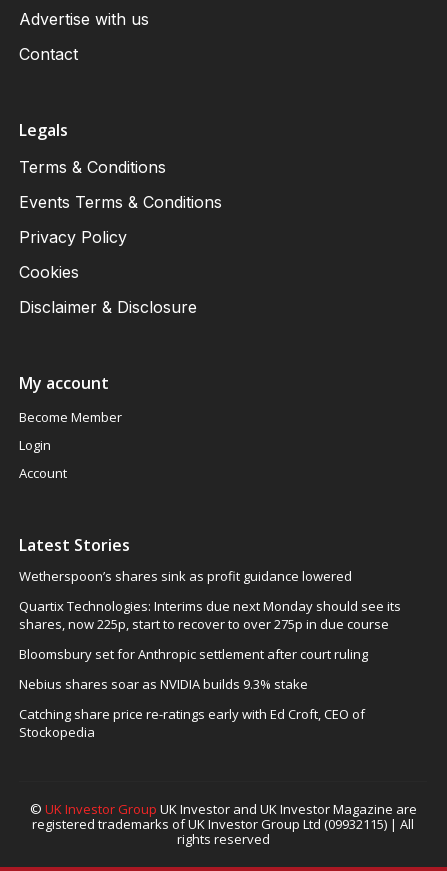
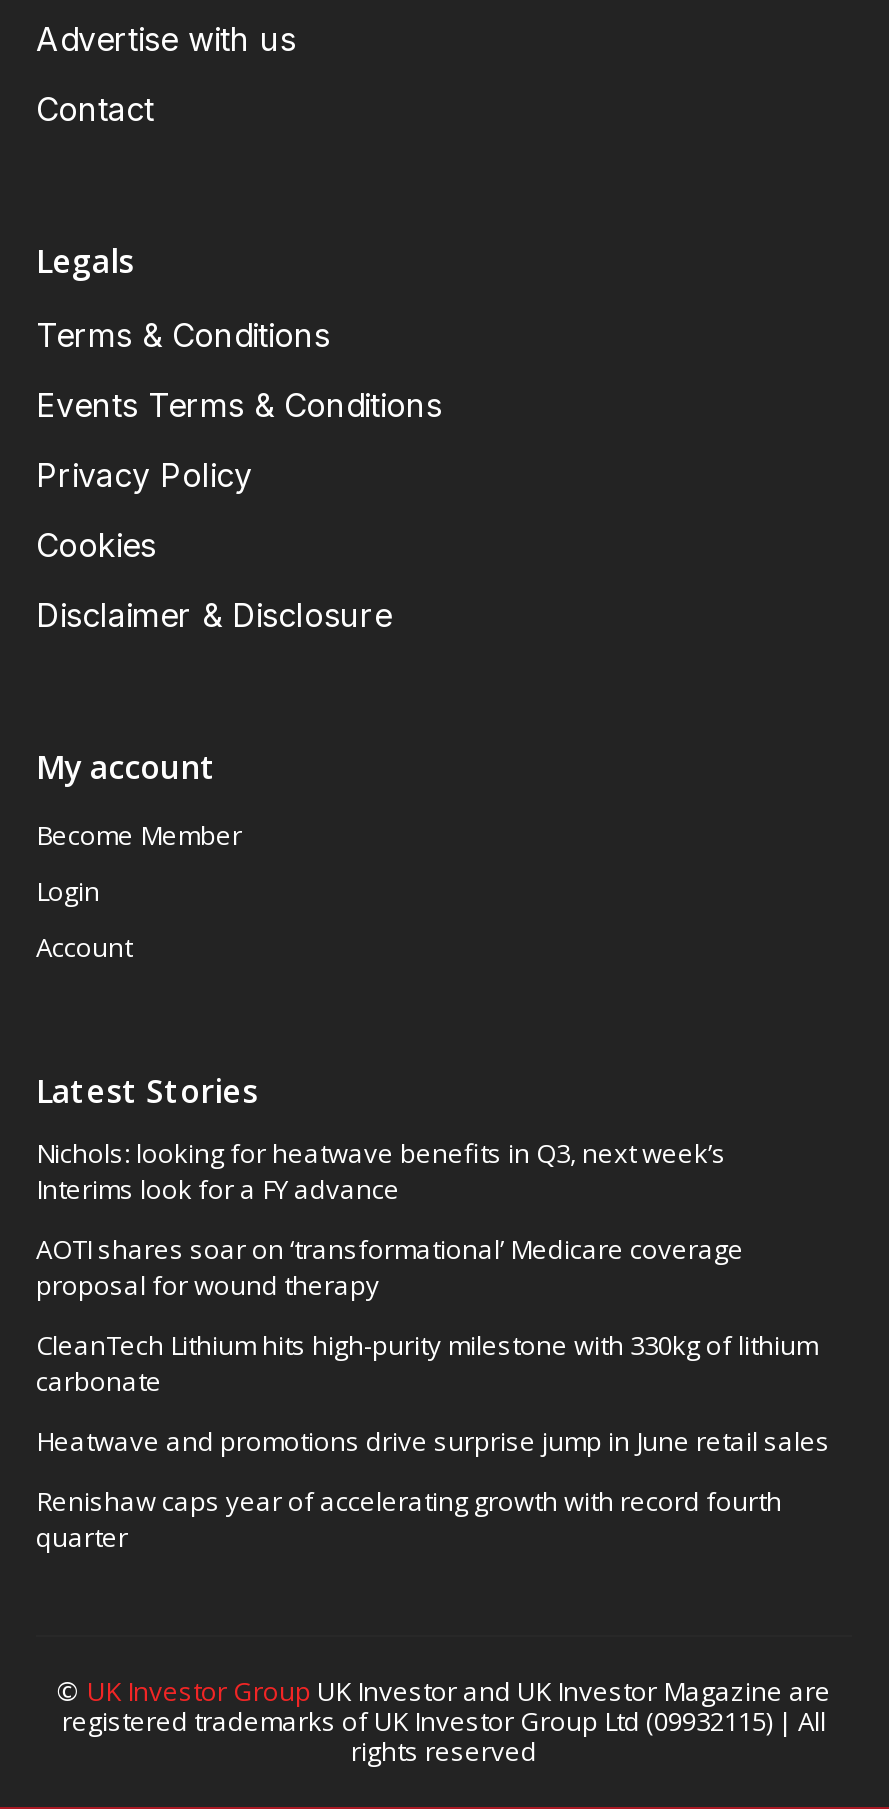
- Wetherspoon’s shares sink as profit guidance lowered
+ Nichols: looking for heatwave benefits in Q3, next week’s
+ Interims look for a FY advance

- Quartix Technologies: Interims due next Monday should see its
- shares, now 225p, start to recover to over 275p in due course
+ AOTI shares soar on ‘transformational’ Medicare coverage
+ proposal for wound therapy

- Bloomsbury set for Anthropic settlement after court ruling
+ CleanTech Lithium hits high-purity milestone with 330kg of lithium
+ carbonate

- Nebius shares soar as NVIDIA builds 9.3% stake
+ Heatwave and promotions drive surprise jump in June retail sales

- Catching share price re-ratings early with Ed Croft, CEO of
- Stockopedia
+ Renishaw caps year of accelerating growth with record fourth
+ quarter
